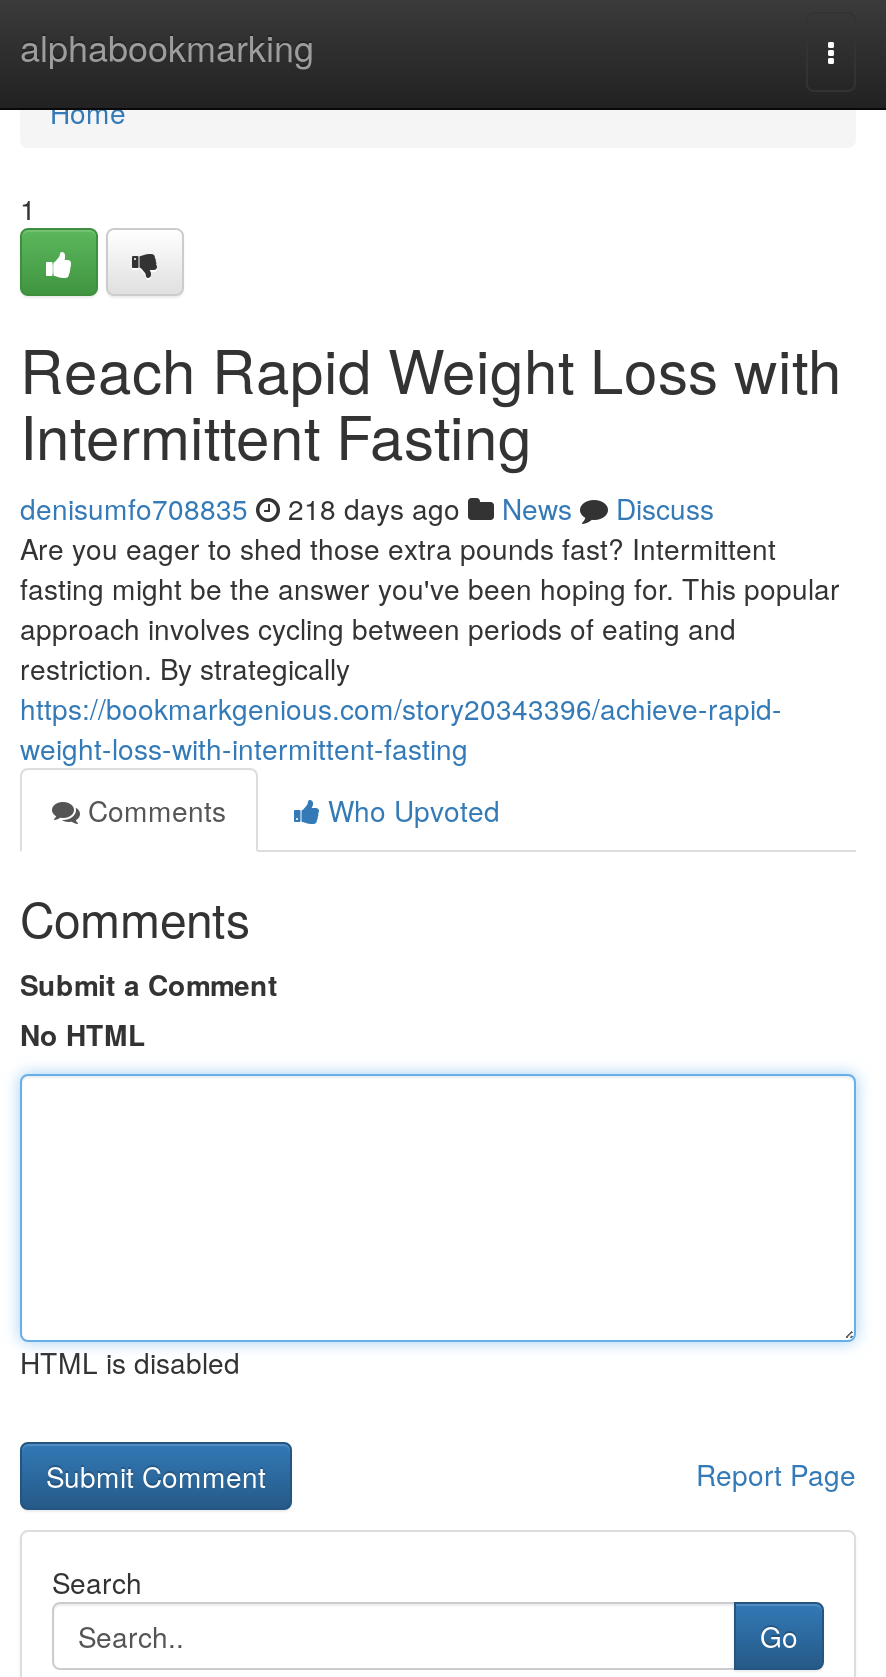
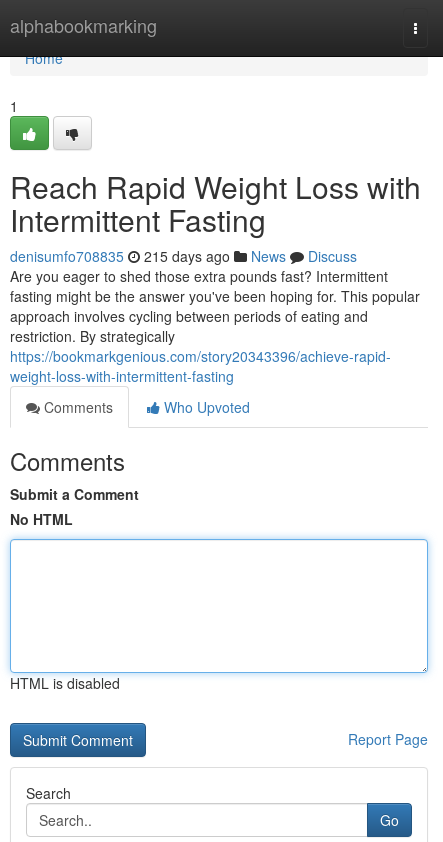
- denisumfo708835 218 days ago News Discuss
+ denisumfo708835 215 days ago News Discuss
